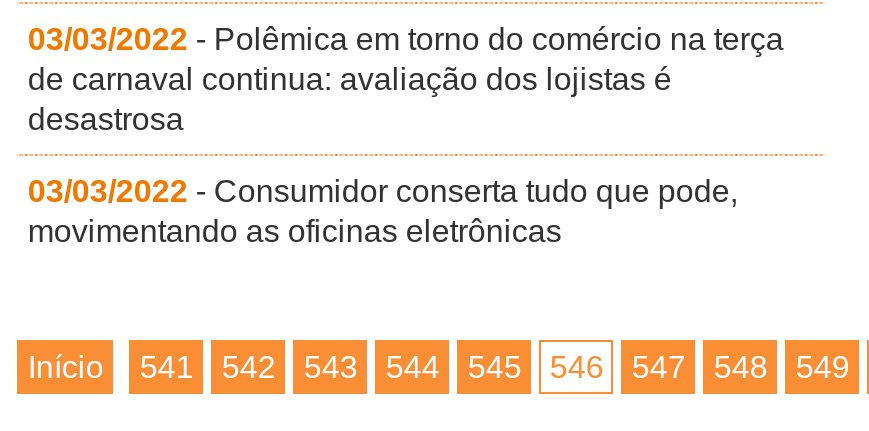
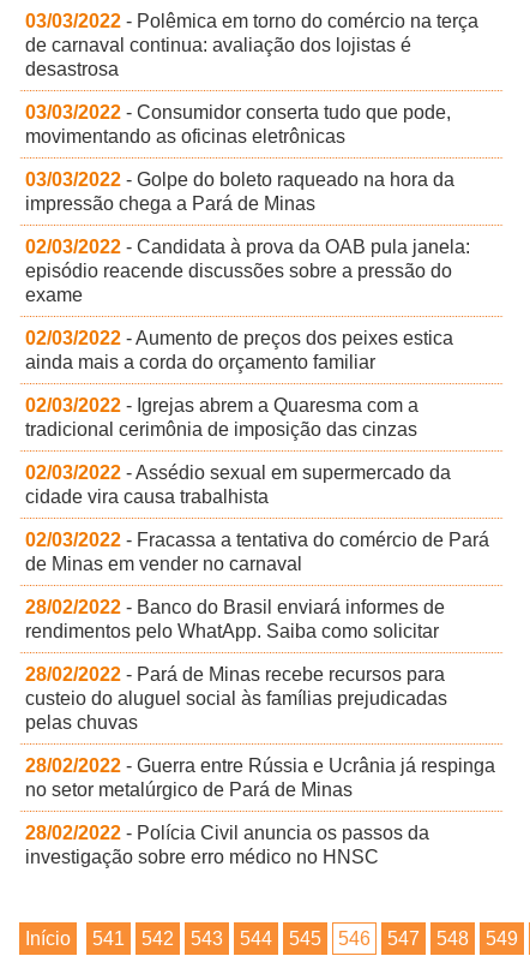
+ 03/03/2022 - Golpe do boleto raqueado na hora da
+ impressão chega a Pará de Minas
+ 02/03/2022 - Candidata à prova da OAB pula janela:
+ episódio reacende discussões sobre a pressão do
+ exame
+ 02/03/2022 - Aumento de preços dos peixes estica
+ ainda mais a corda do orçamento familiar
+ 02/03/2022 - Igrejas abrem a Quaresma com a
+ tradicional cerimônia de imposição das cinzas
+ 02/03/2022 - Assédio sexual em supermercado da
+ cidade vira causa trabalhista
+ 02/03/2022 - Fracassa a tentativa do comércio de Pará
+ de Minas em vender no carnaval
+ 28/02/2022 - Banco do Brasil enviará informes de
+ rendimentos pelo WhatApp. Saiba como solicitar
+ 28/02/2022 - Pará de Minas recebe recursos para
+ custeio do aluguel social às famílias prejudicadas
+ pelas chuvas
+ 28/02/2022 - Guerra entre Rússia e Ucrânia já respinga
+ no setor metalúrgico de Pará de Minas
+ 28/02/2022 - Polícia Civil anuncia os passos da
+ investigação sobre erro médico no HNSC
